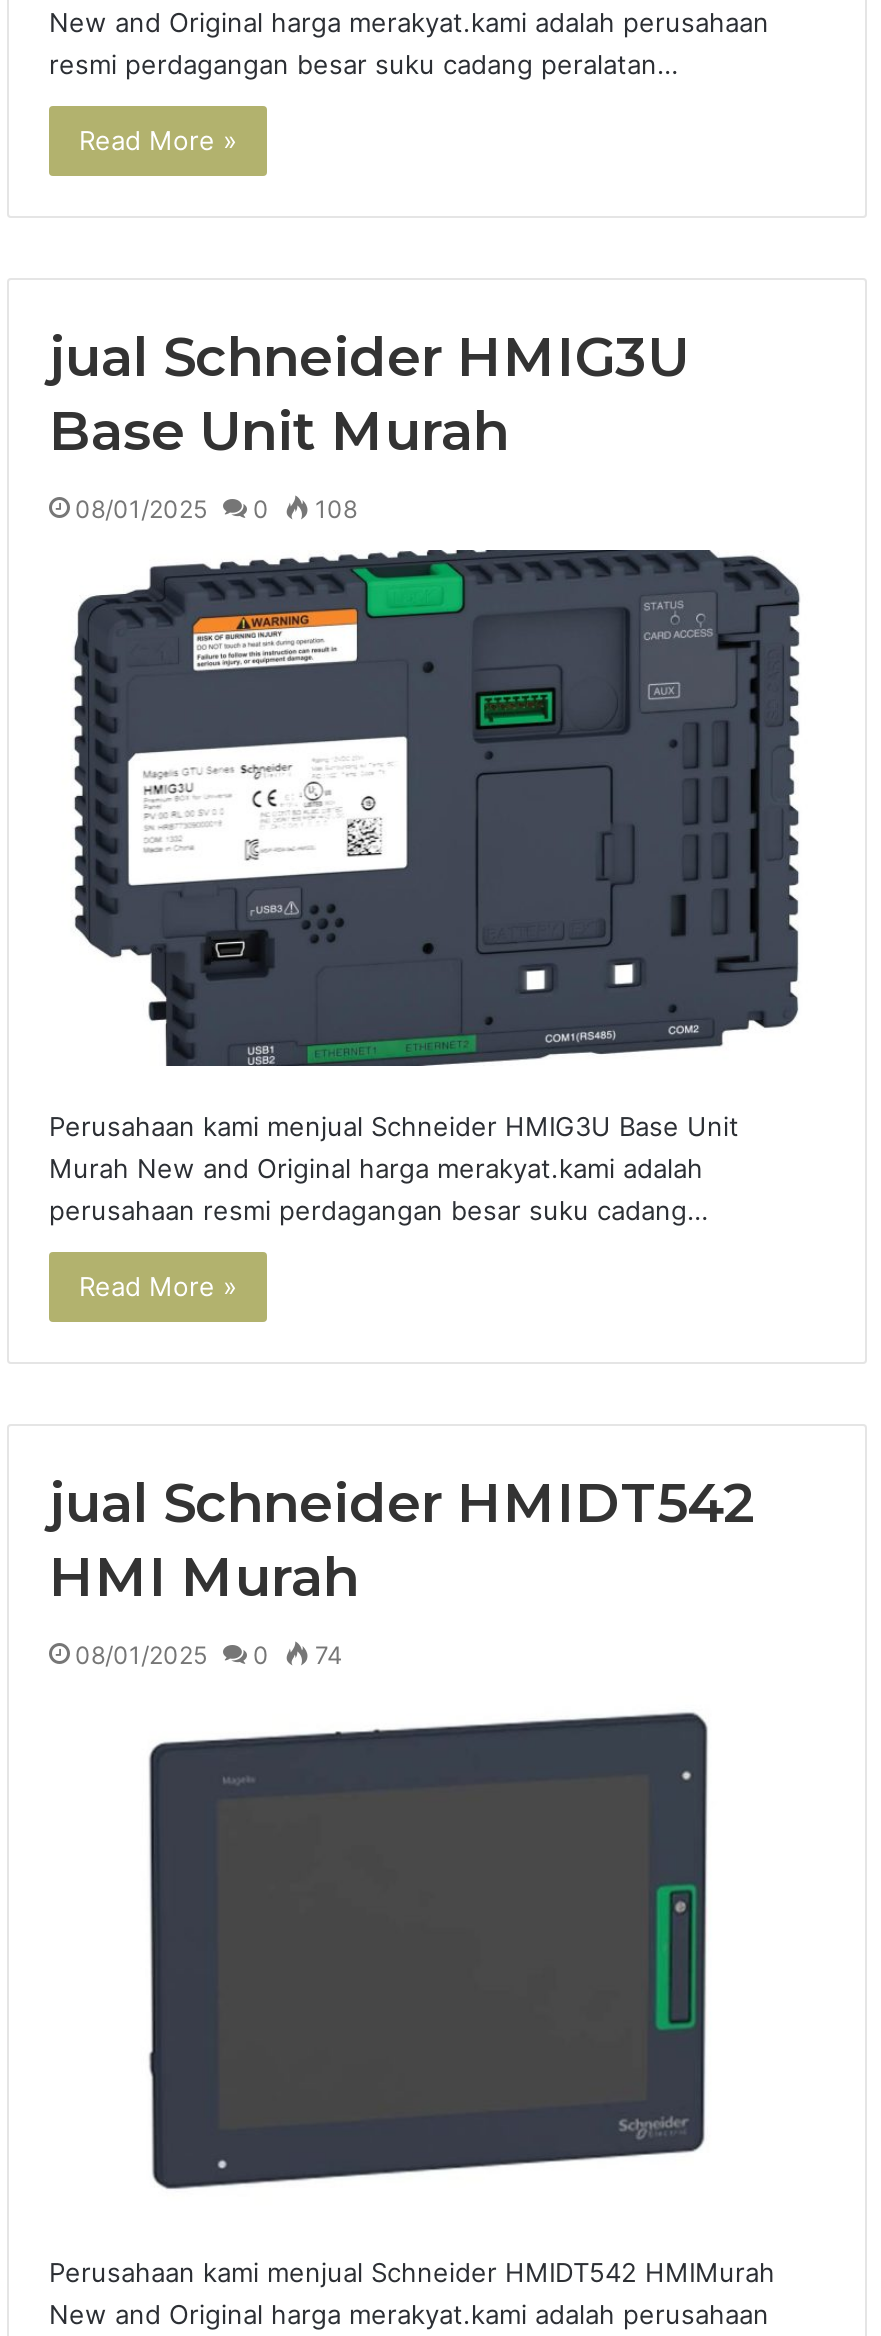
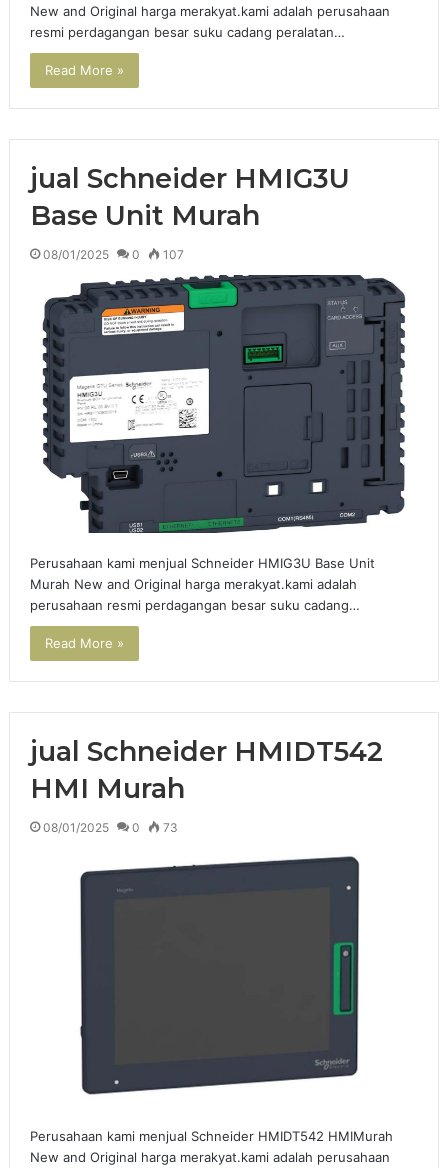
- 08/01/2025 0 108
+ 08/01/2025 0 107

- 08/01/2025 0 74
+ 08/01/2025 0 73
